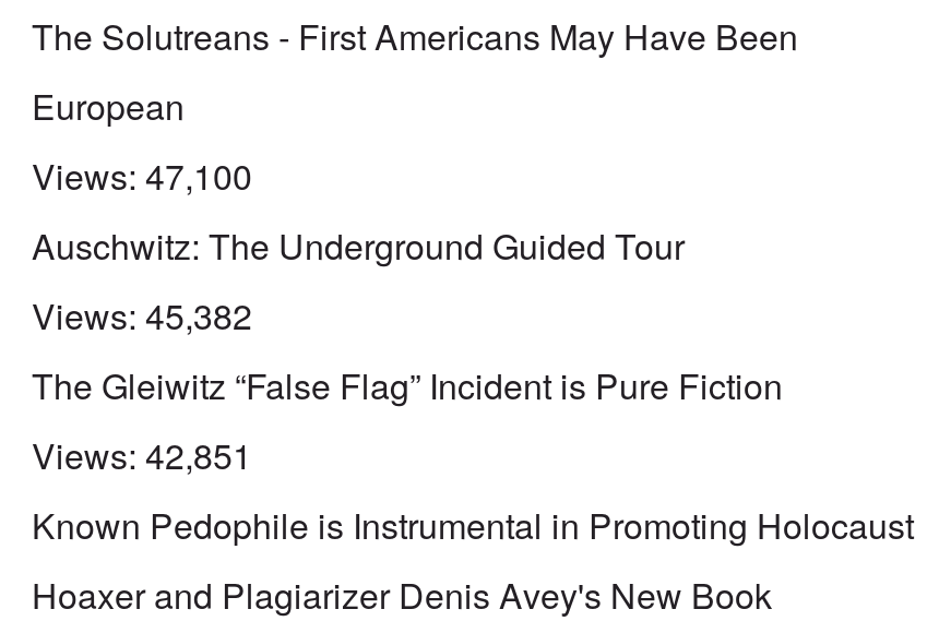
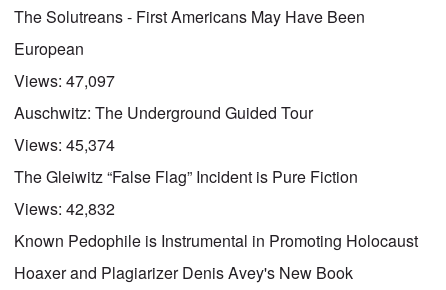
- Views: 47,100
+ Views: 47,097

- Views: 45,382
+ Views: 45,374

- Views: 42,851
+ Views: 42,832
